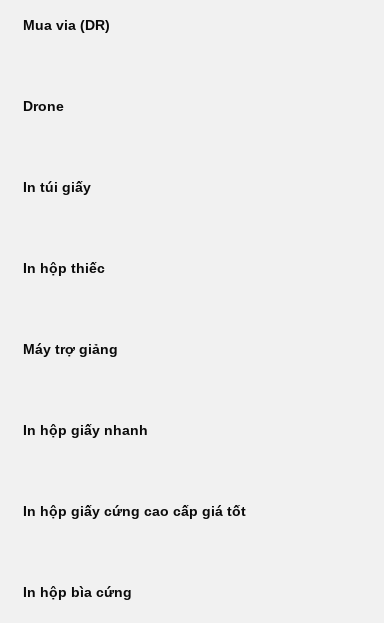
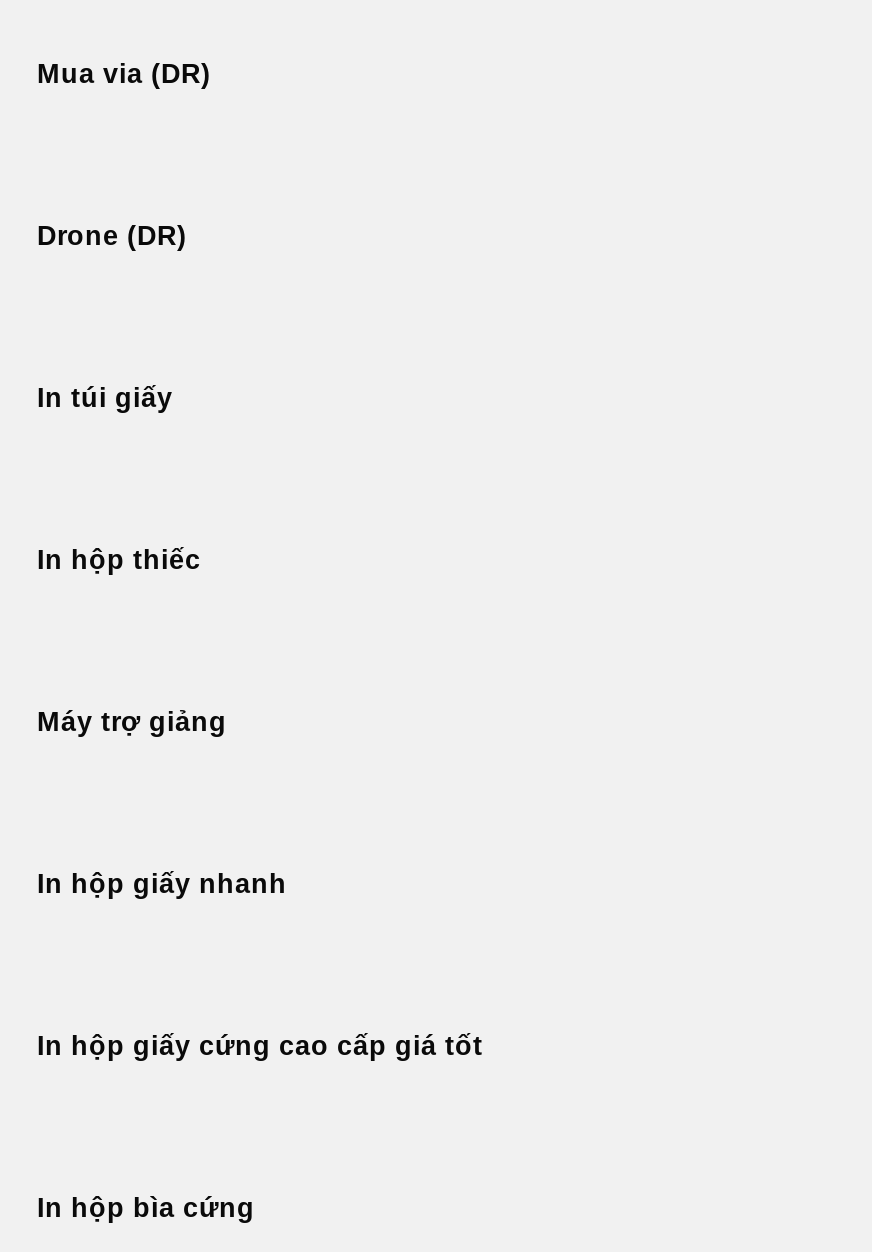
- Drone
+ Drone (DR)
